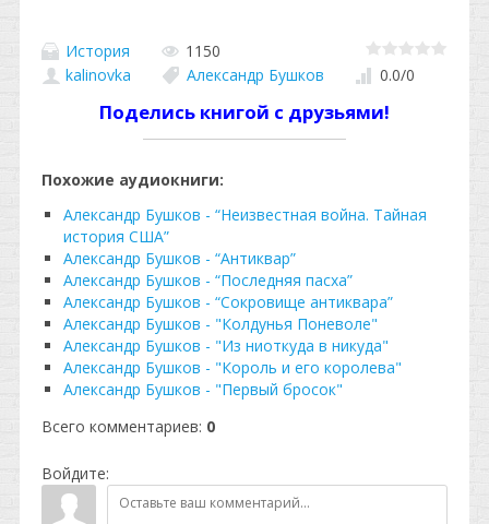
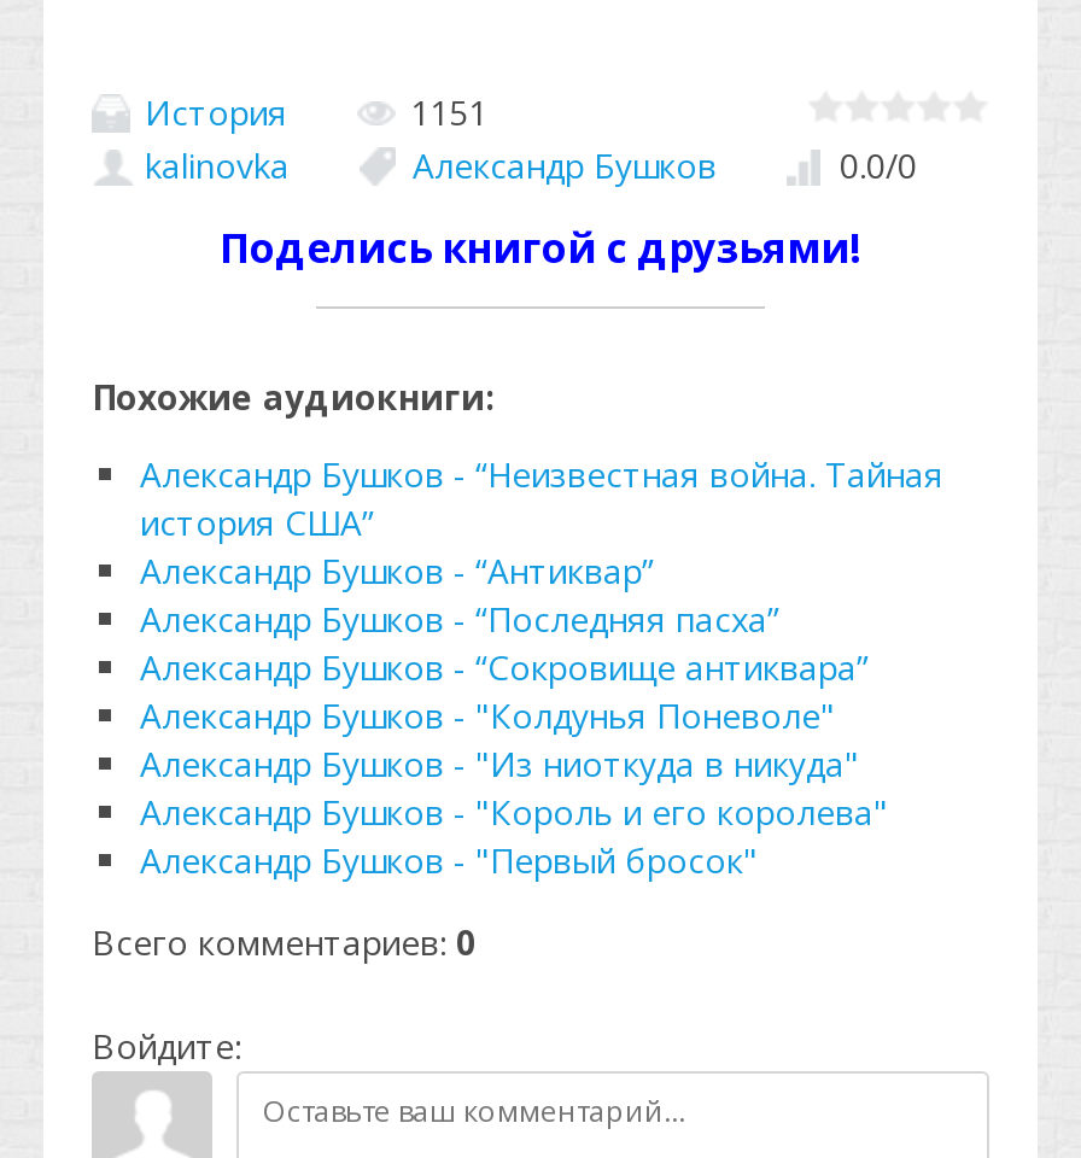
- 1150
+ 1151
